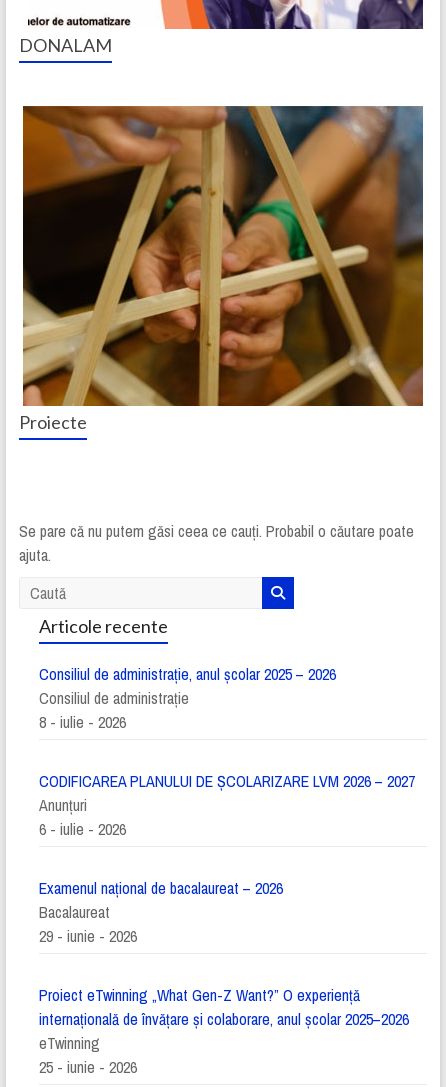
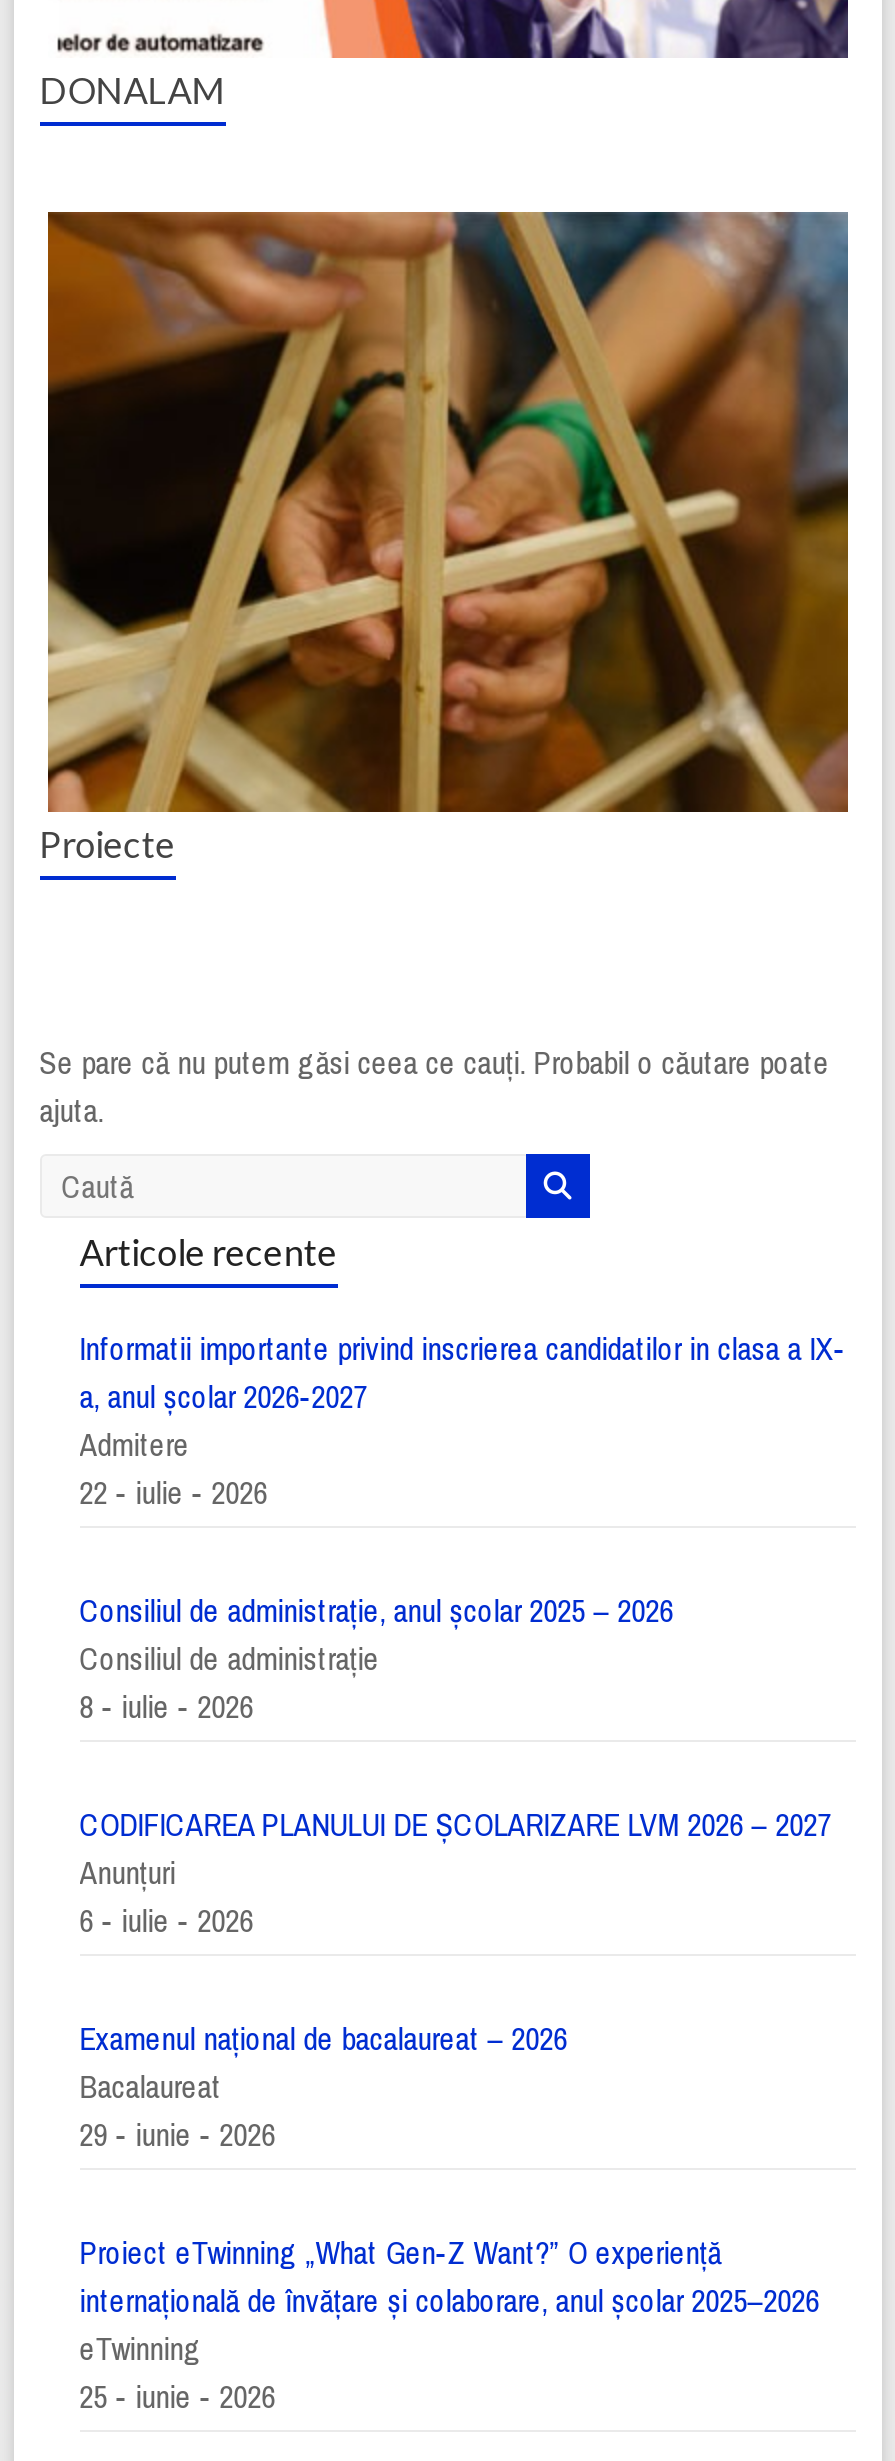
+ Informatii importante privind inscrierea candidatilor in clasa a IX-
+ a, anul școlar 2026-2027
+ Admitere
+ 22 - iulie - 2026
